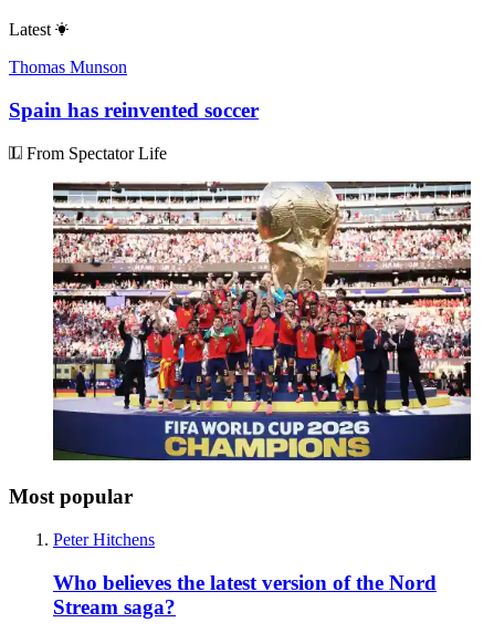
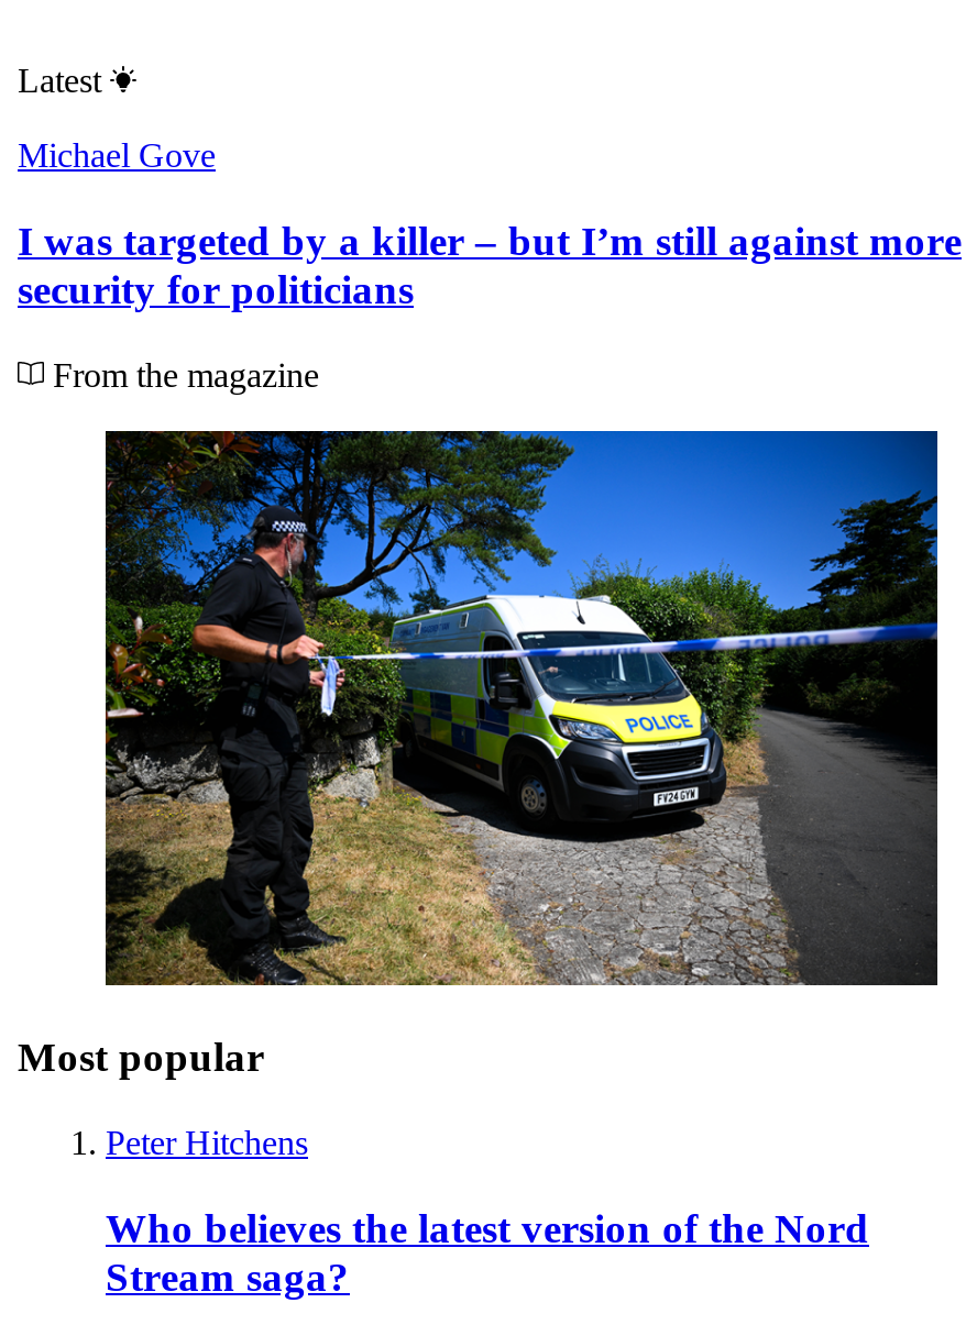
- Thomas Munson
+ Michael Gove

- Spain has reinvented soccer
+ I was targeted by a killer – but I’m still against more
+ security for politicians

- From Spectator Life
+ From the magazine

- [image]
+ [image]
